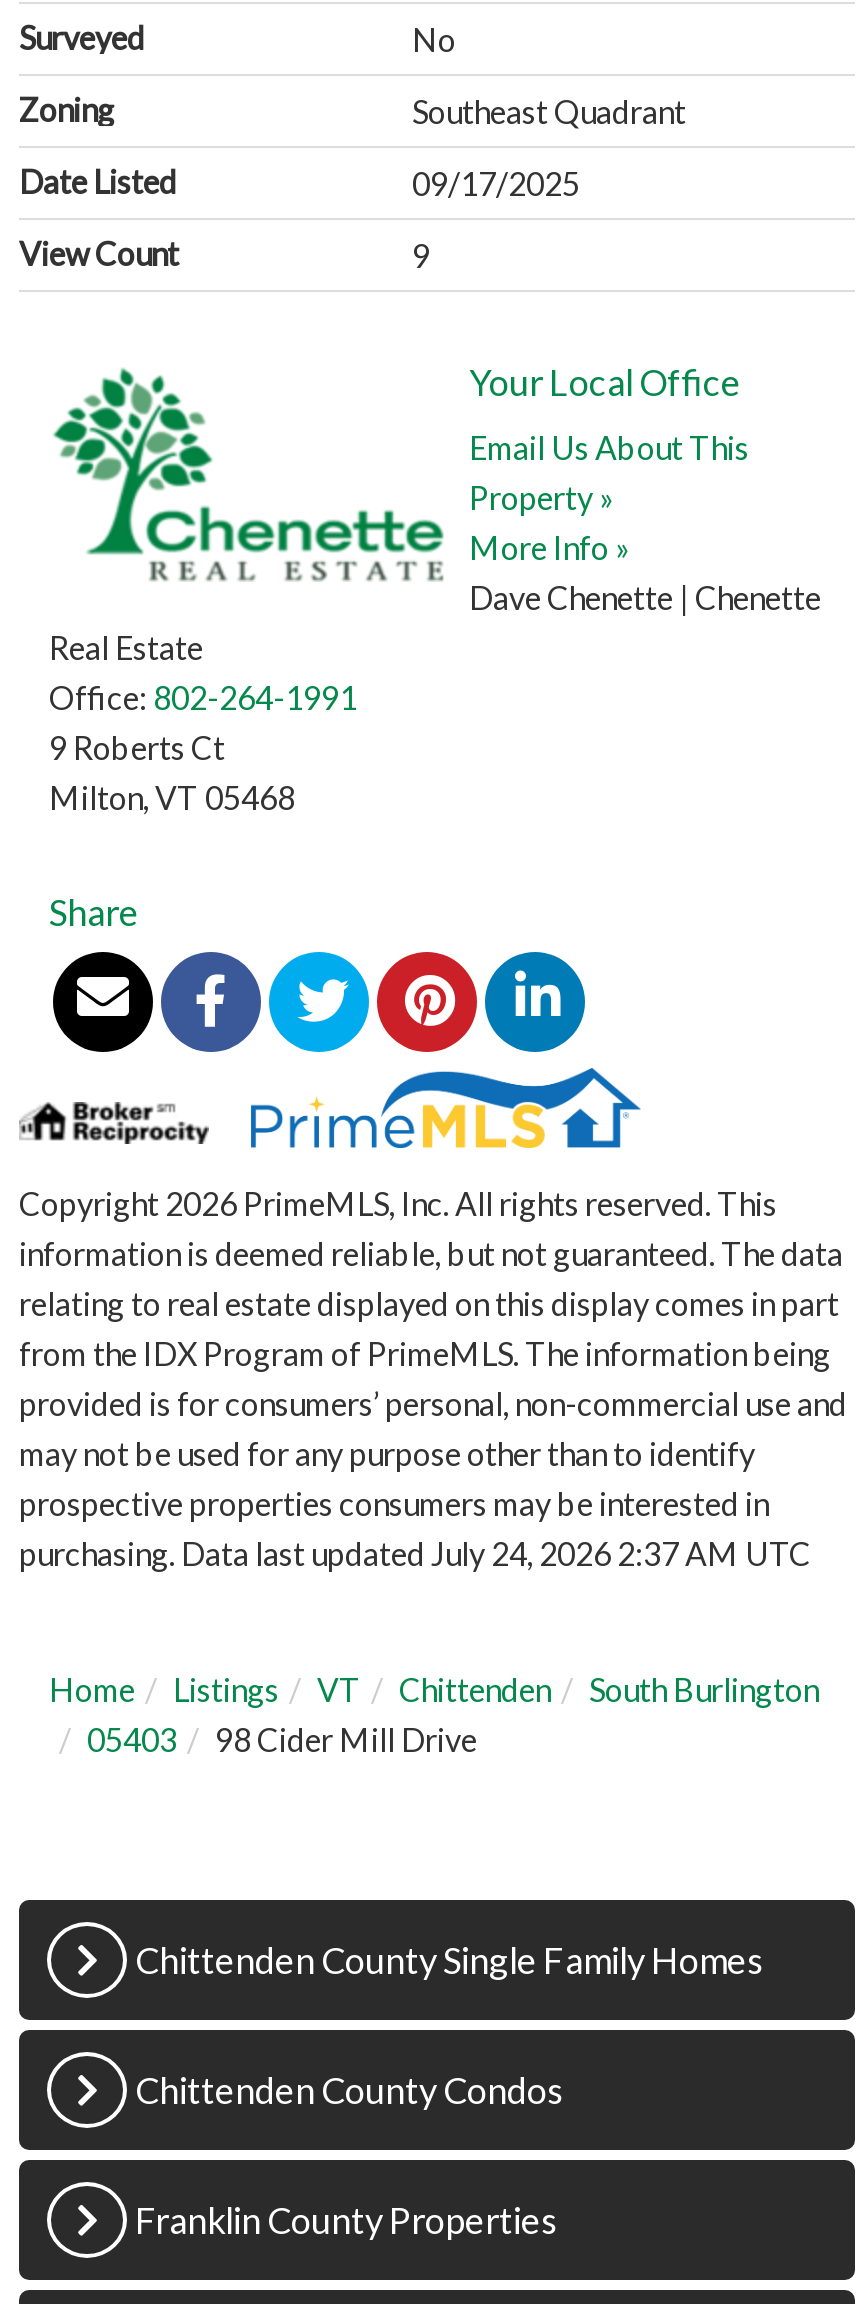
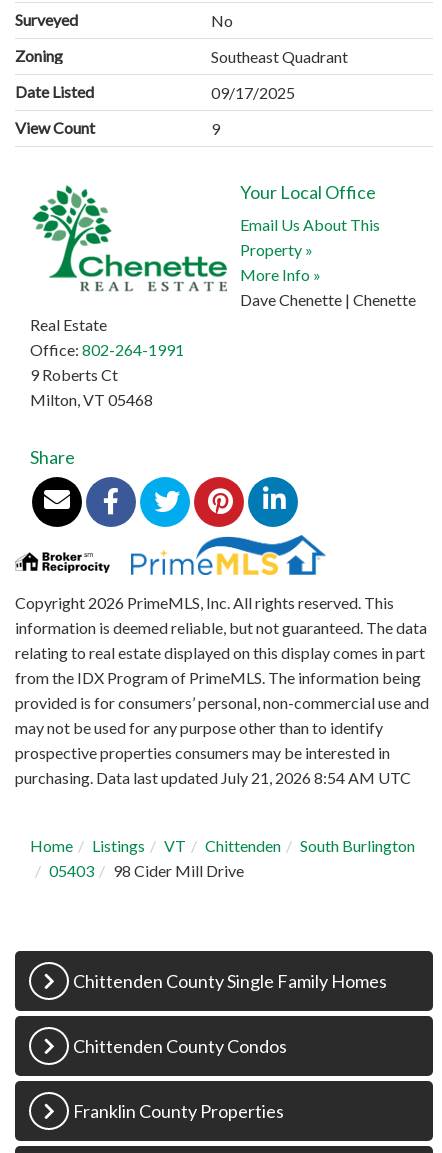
- purchasing. Data last updated July 24, 2026 2:37 AM UTC
+ purchasing. Data last updated July 21, 2026 8:54 AM UTC
